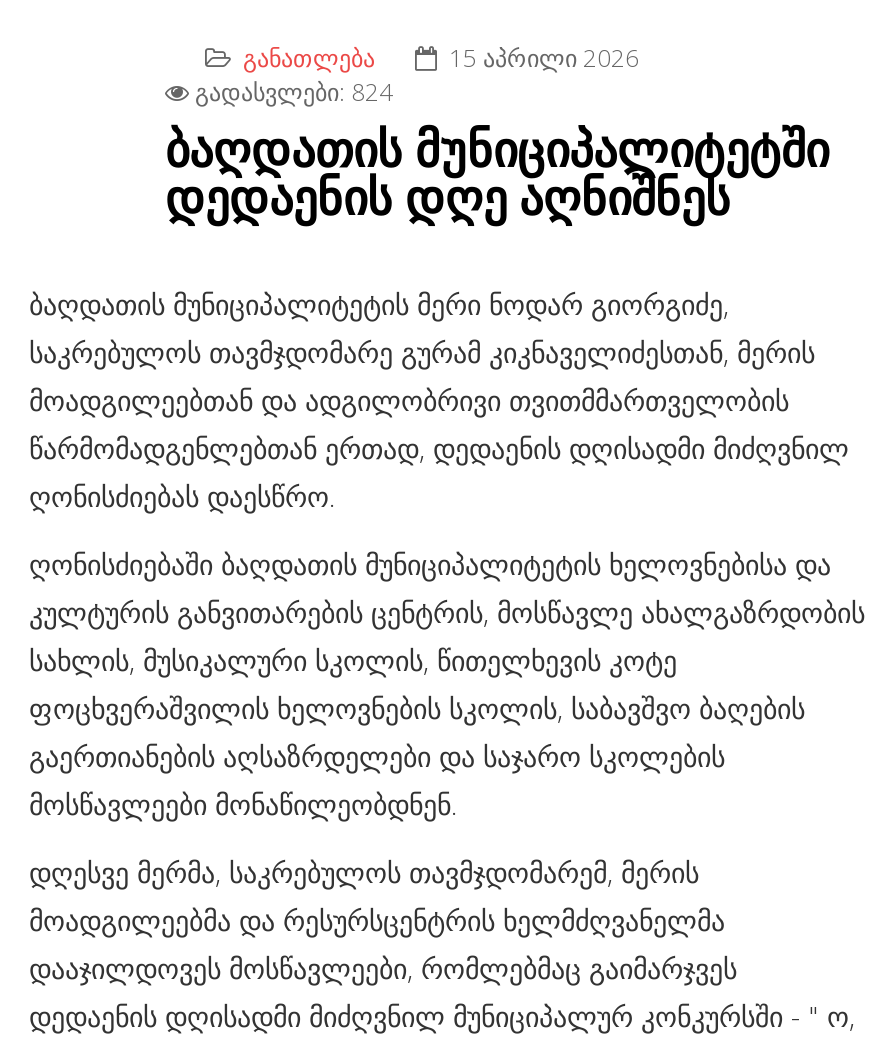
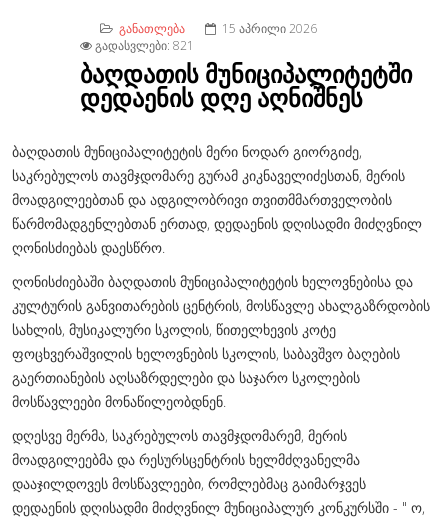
- ᲒᲐᲓᲐᲡᲕᲚᲔᲑᲘ: 824
+ ᲒᲐᲓᲐᲡᲕᲚᲔᲑᲘ: 821
